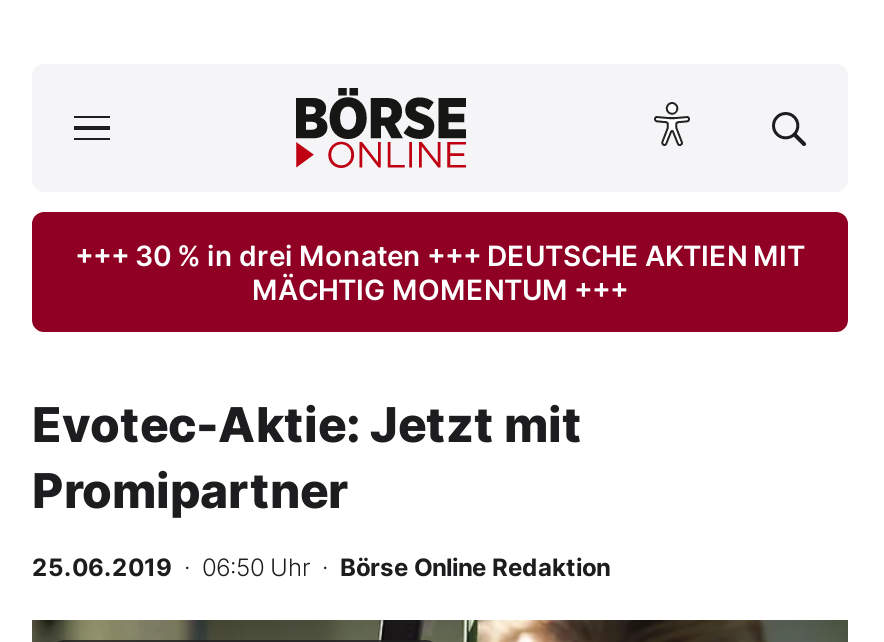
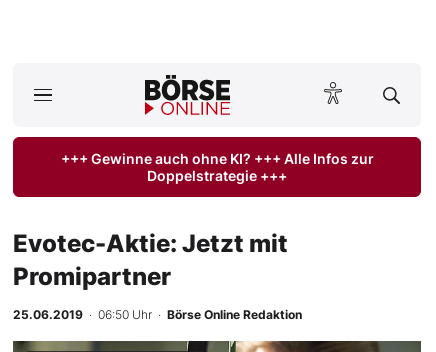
- +++ 30 % in drei Monaten +++ DEUTSCHE AKTIEN MIT
- MÄCHTIG MOMENTUM +++
+ +++ Gewinne auch ohne KI? +++ Alle Infos zur
+ Doppelstrategie +++
